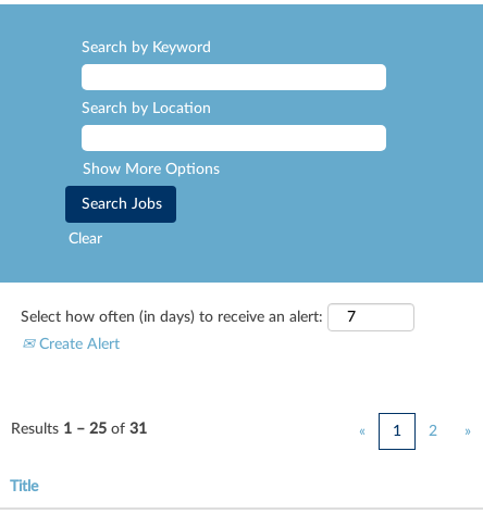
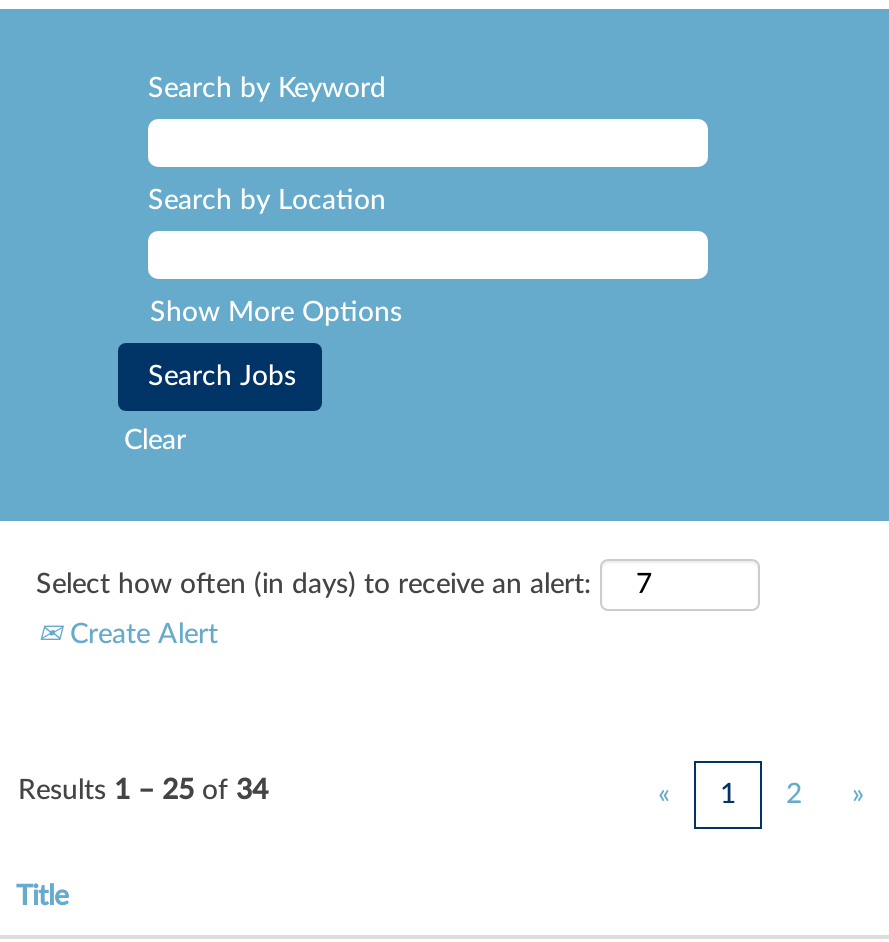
- Results 1 – 25 of 31
+ Results 1 – 25 of 34
